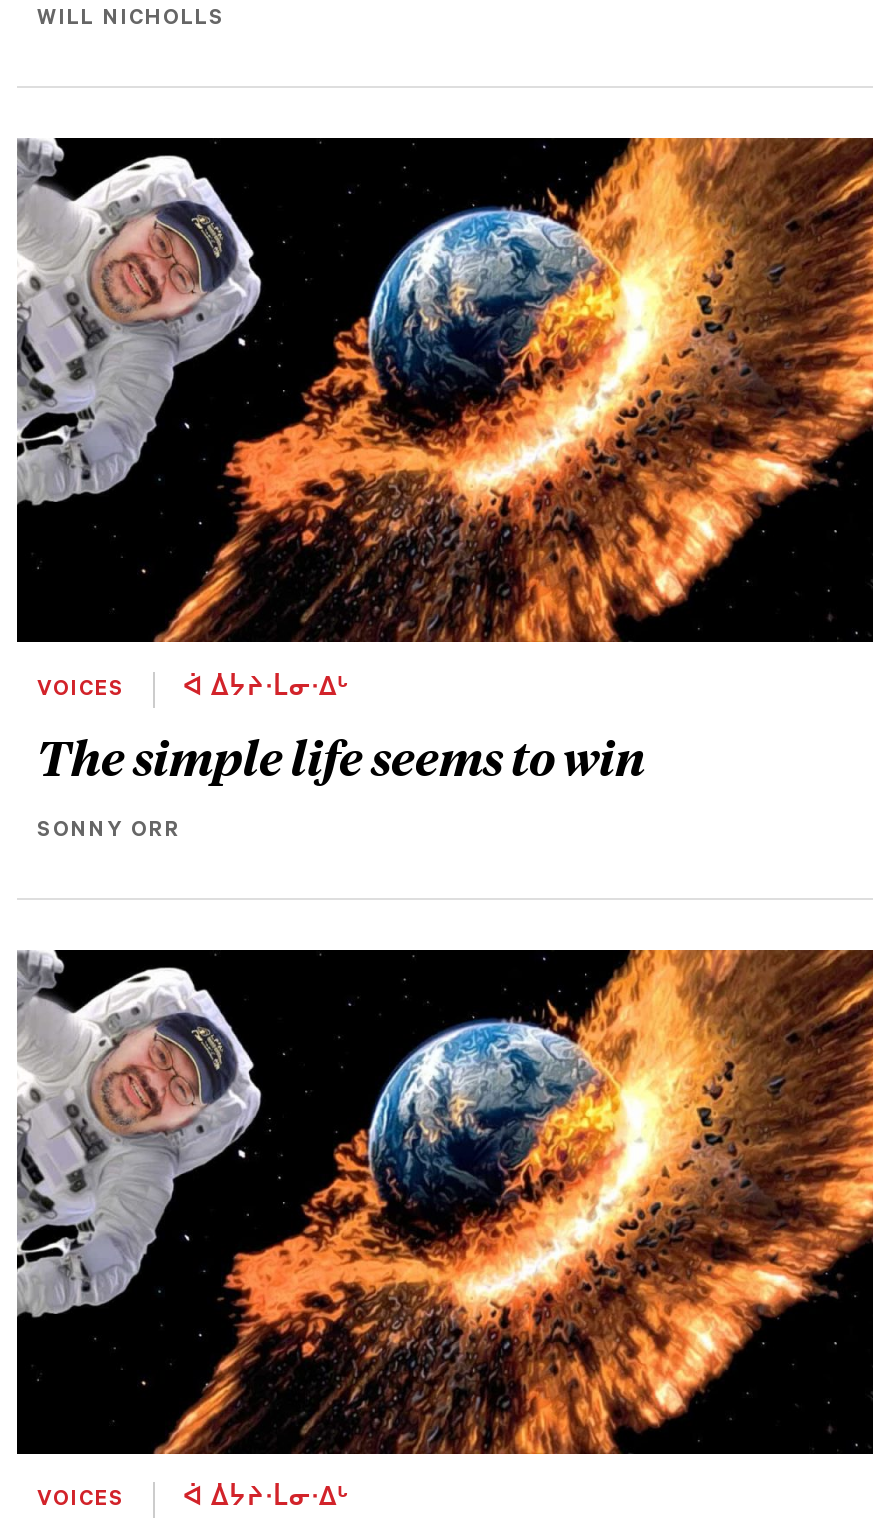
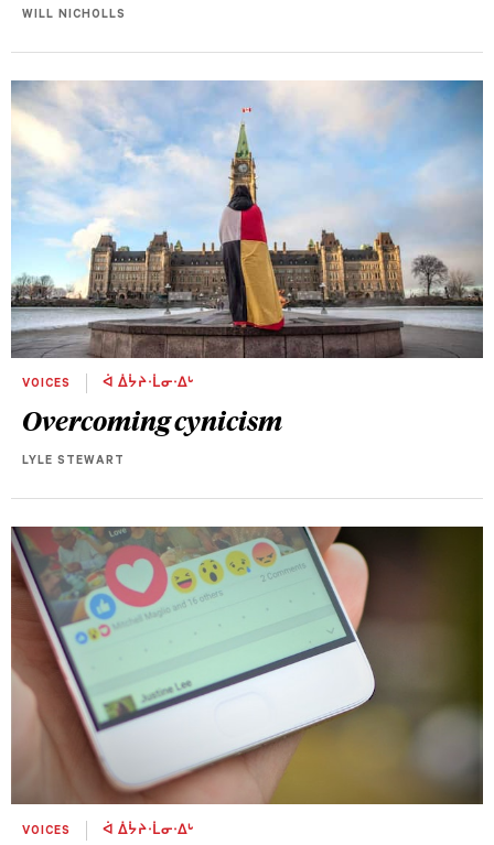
- [image]
+ [image]

- The simple life seems to win
+ Overcoming cynicism

- SONNY ORR
+ LYLE STEWART

- [image]
+ [image]
